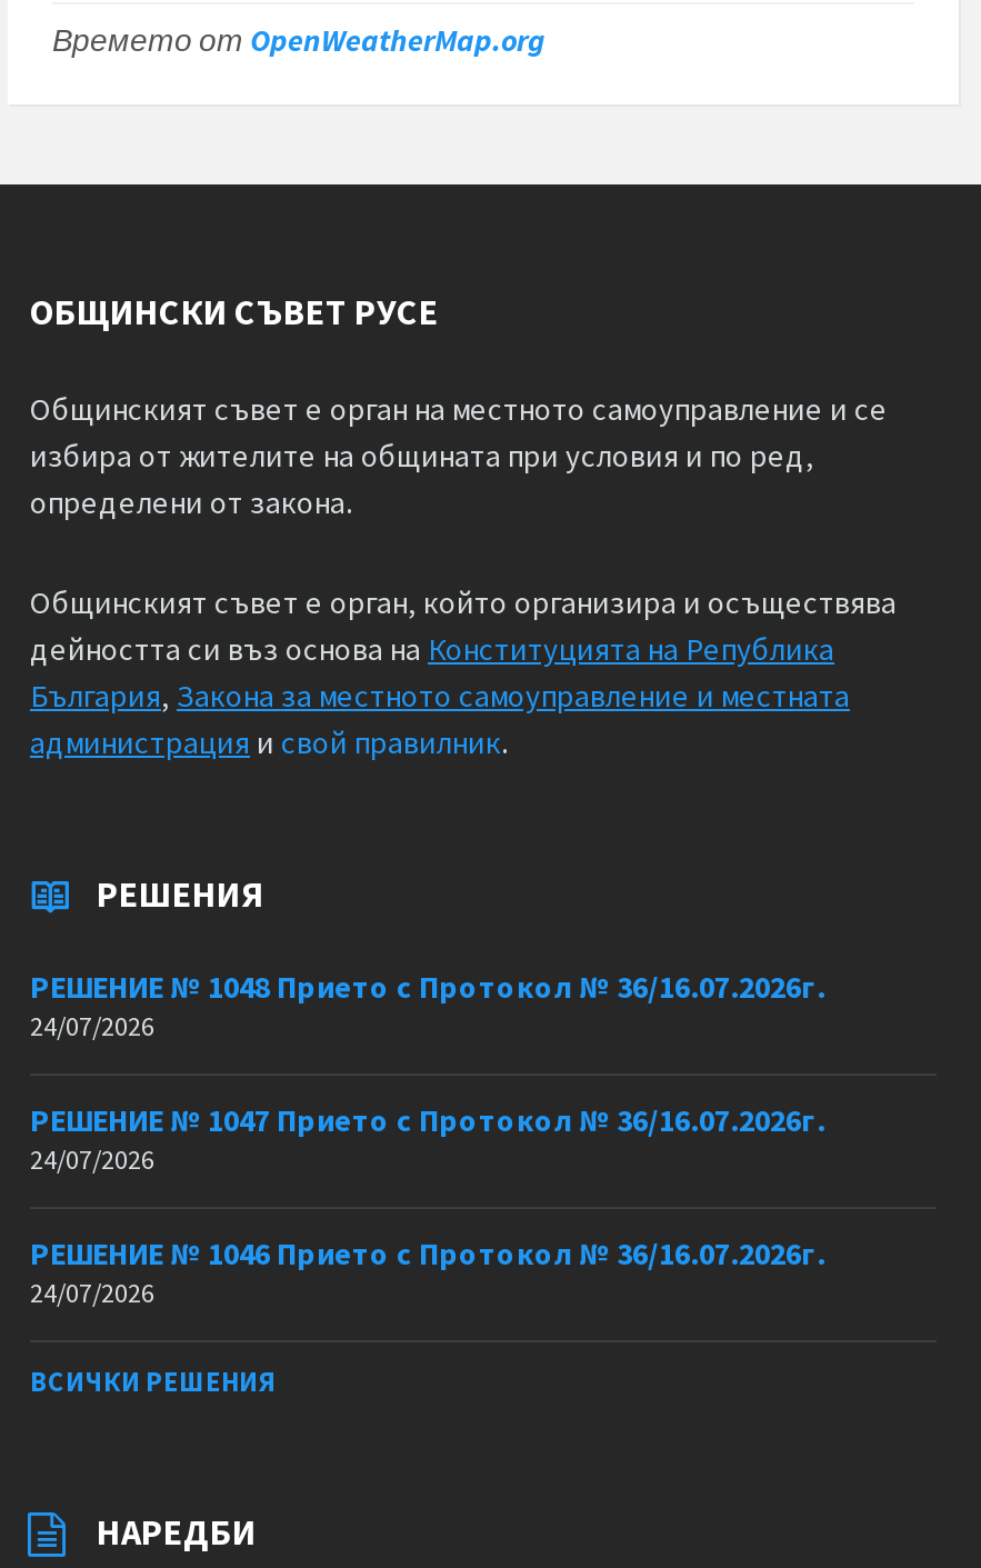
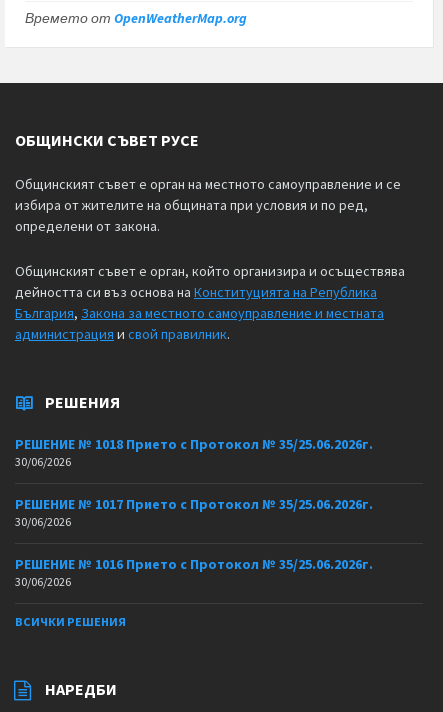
- РЕШЕНИЕ № 1048 Прието с Протокол № 36/16.07.2026г.
+ РЕШЕНИЕ № 1018 Прието с Протокол № 35/25.06.2026г.

- 24/07/2026
+ 30/06/2026

- РЕШЕНИЕ № 1047 Прието с Протокол № 36/16.07.2026г.
+ РЕШЕНИЕ № 1017 Прието с Протокол № 35/25.06.2026г.

- 24/07/2026
+ 30/06/2026

- РЕШЕНИЕ № 1046 Прието с Протокол № 36/16.07.2026г.
+ РЕШЕНИЕ № 1016 Прието с Протокол № 35/25.06.2026г.

- 24/07/2026
+ 30/06/2026
